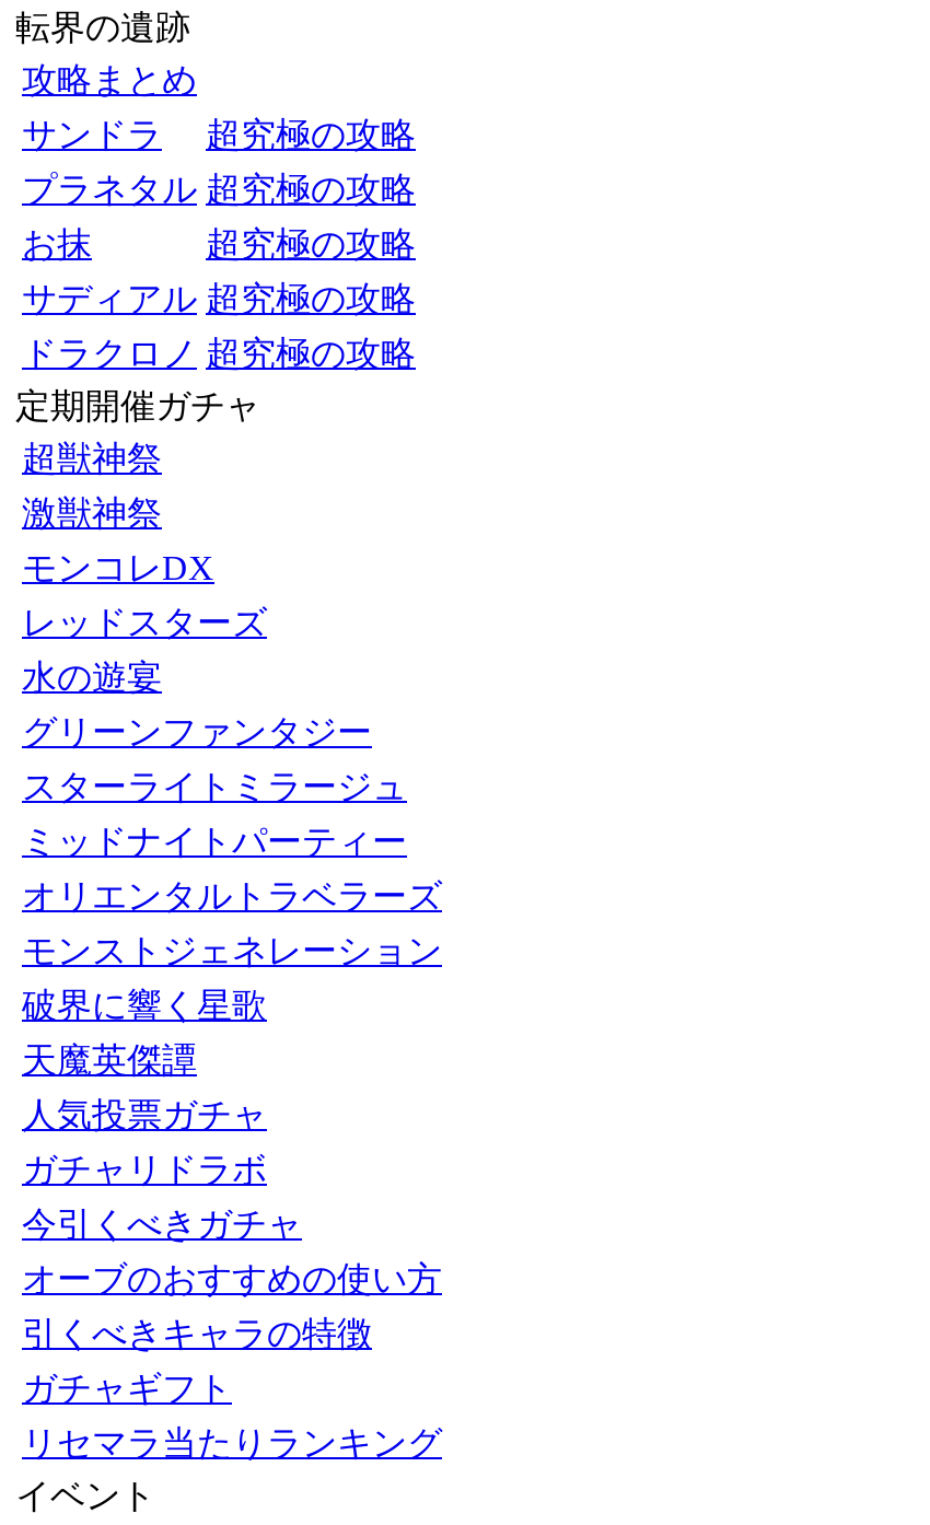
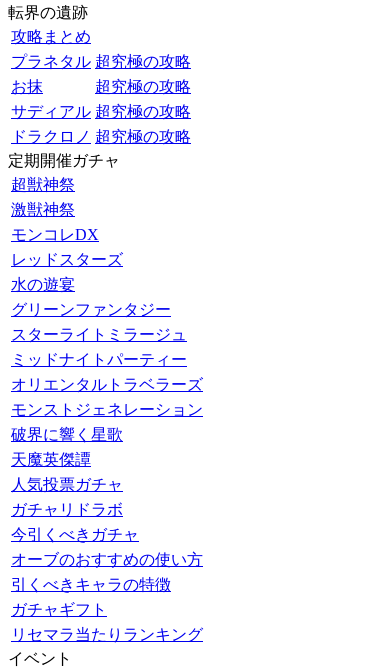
- サンドラ
- 超究極の攻略
